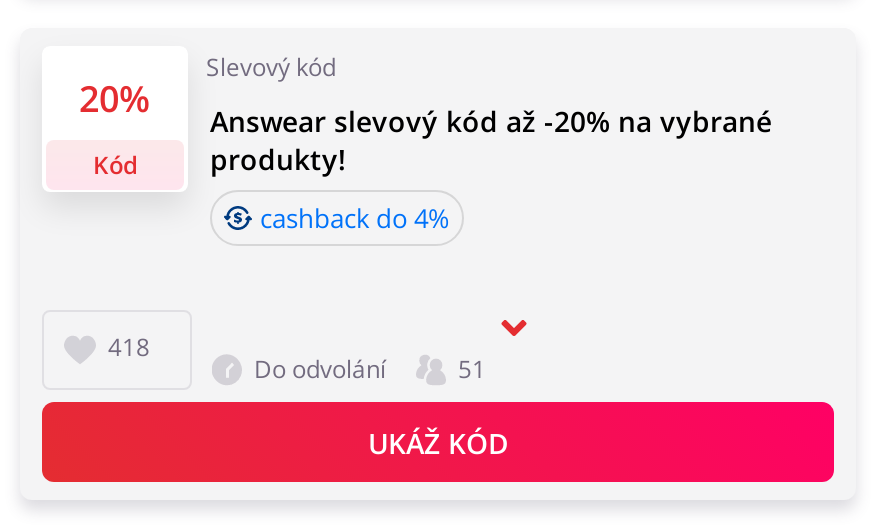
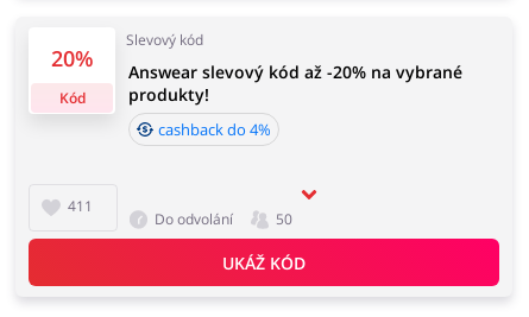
- 418
+ 411

- 51
+ 50
